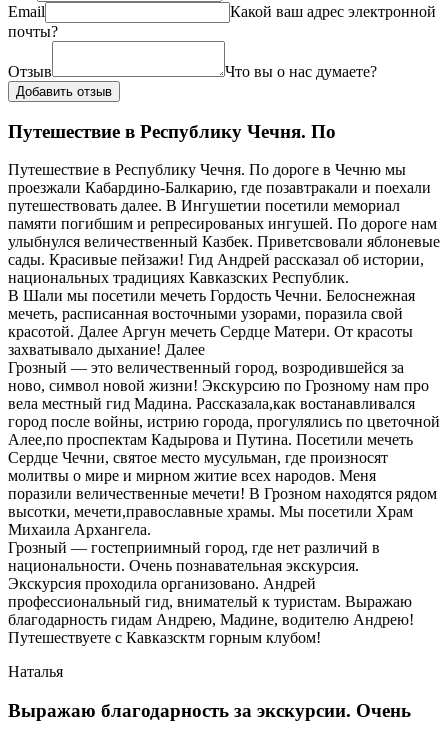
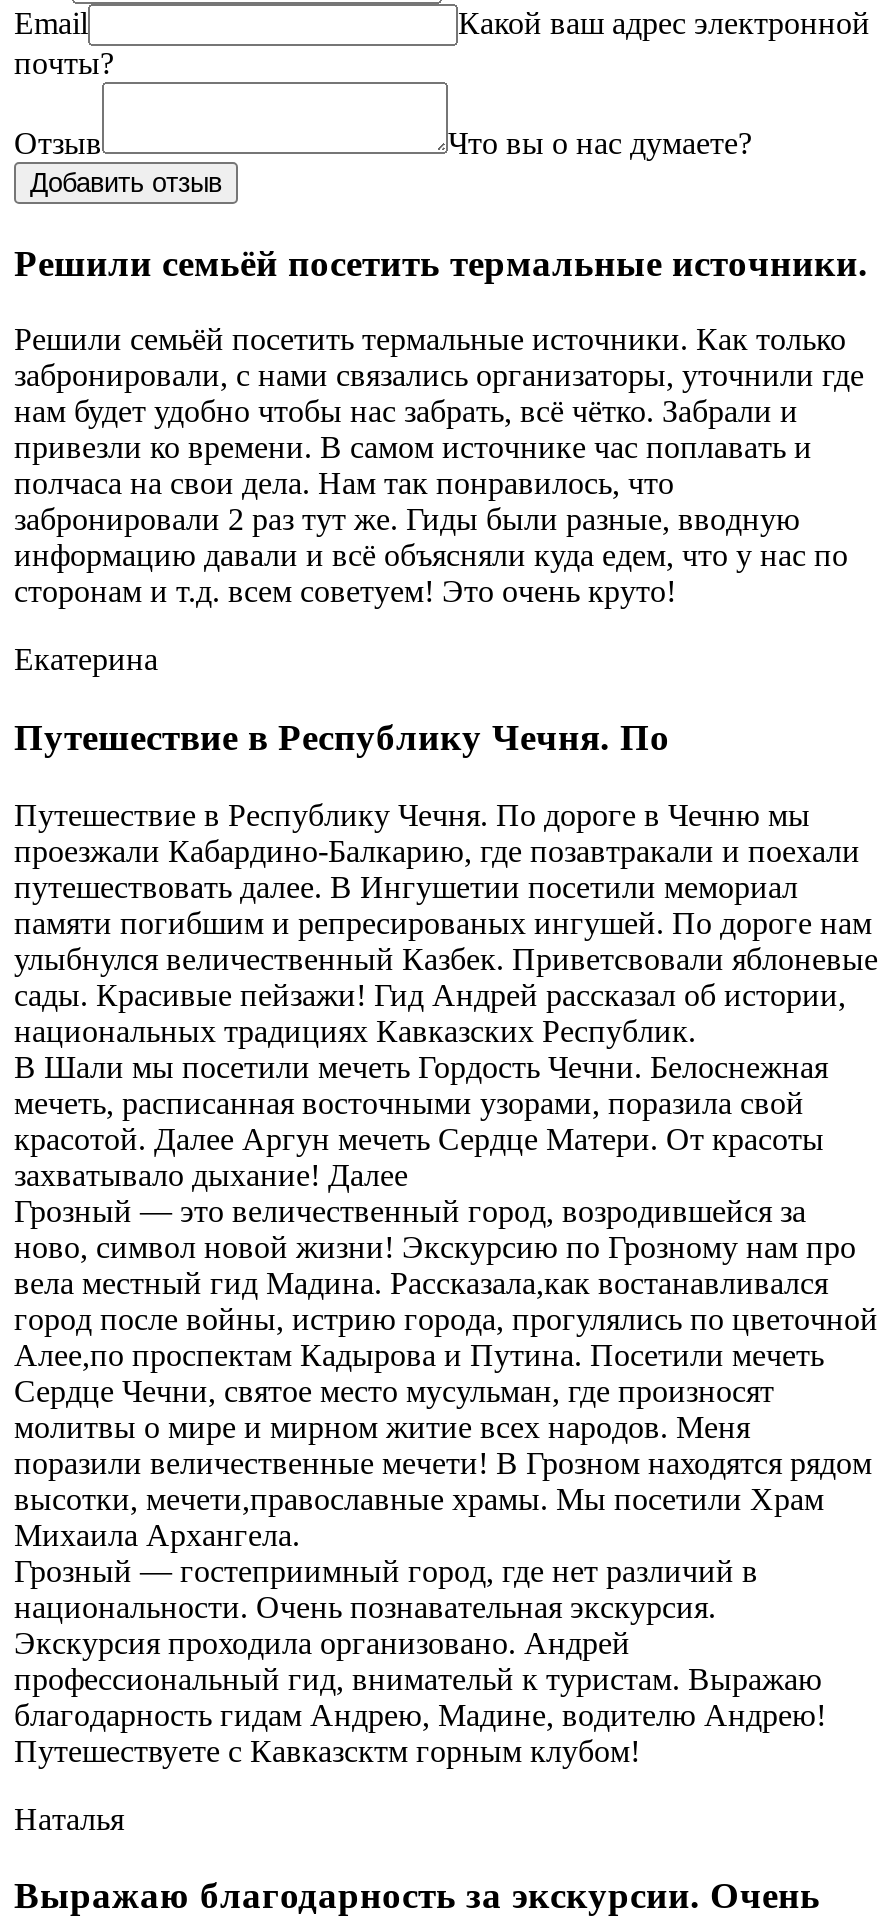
+ Решили семьёй посетить термальные источники.
+ Решили семьёй посетить термальные источники. Как только
+ забронировали, с нами связались организаторы, уточнили где
+ нам будет удобно чтобы нас забрать, всё чётко. Забрали и
+ привезли ко времени. В самом источнике час поплавать и
+ полчаса на свои дела. Нам так понравилось, что
+ забронировали 2 раз тут же. Гиды были разные, вводную
+ информацию давали и всё объясняли куда едем, что у нас по
+ сторонам и т.д. всем советуем! Это очень круто!
+ Екатерина
